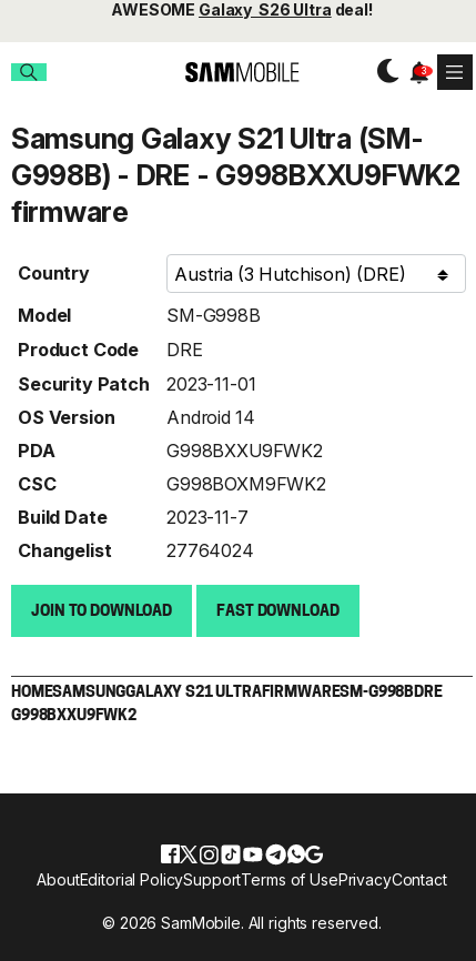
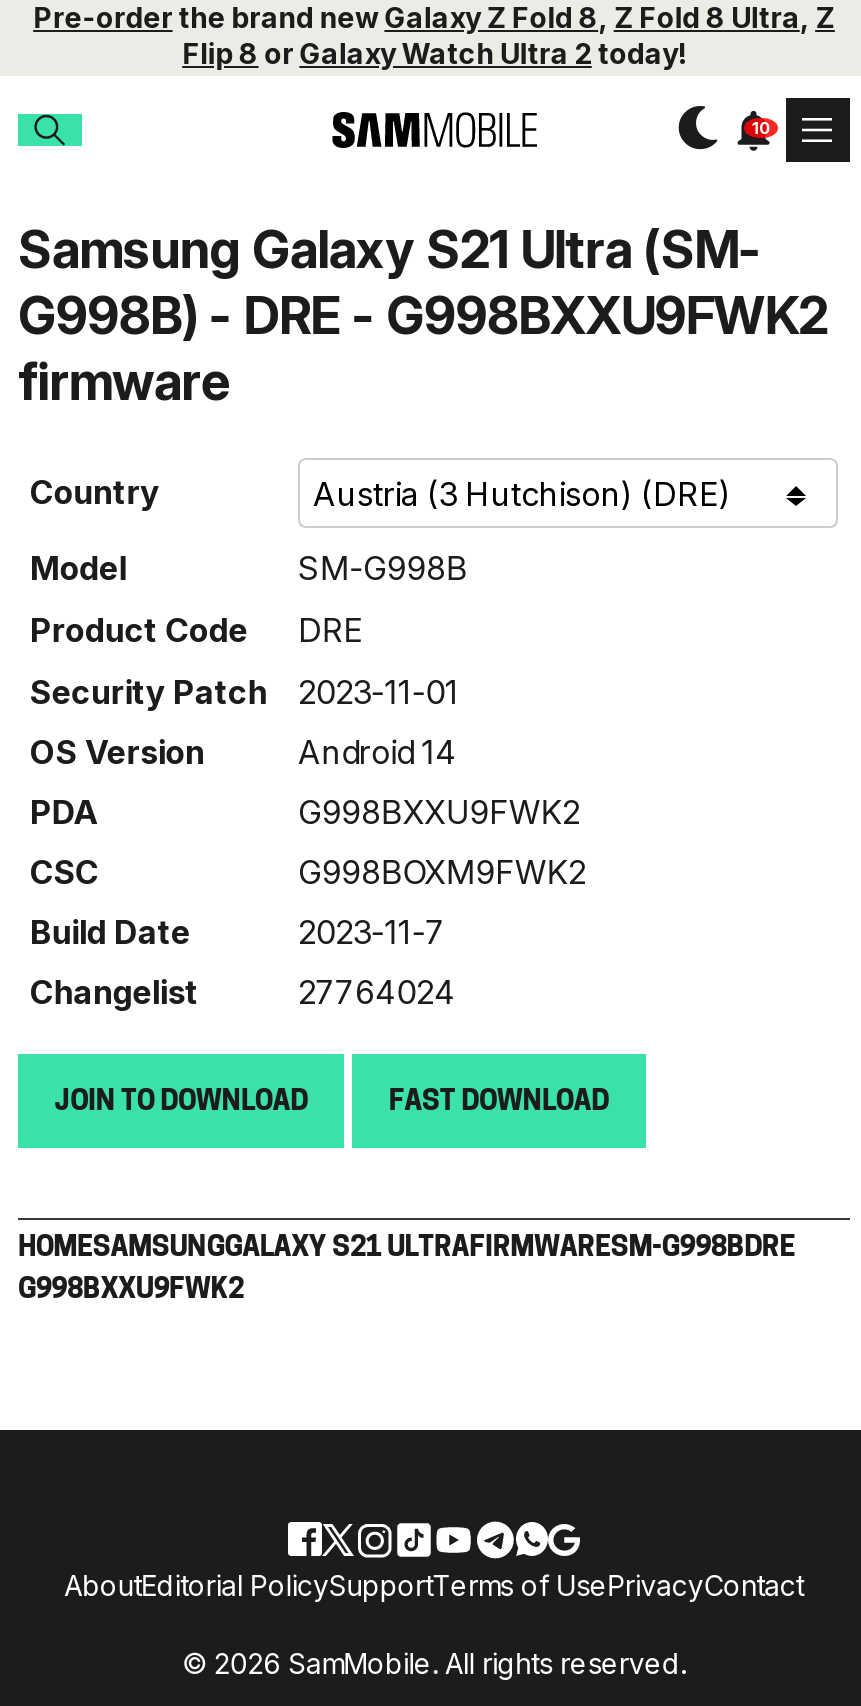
- AWESOME Galaxy S26 Ultra deal!
+ Pre-order the brand new Galaxy Z Fold 8, Z Fold 8 Ultra, Z
+ Flip 8 or Galaxy Watch Ultra 2 today!
